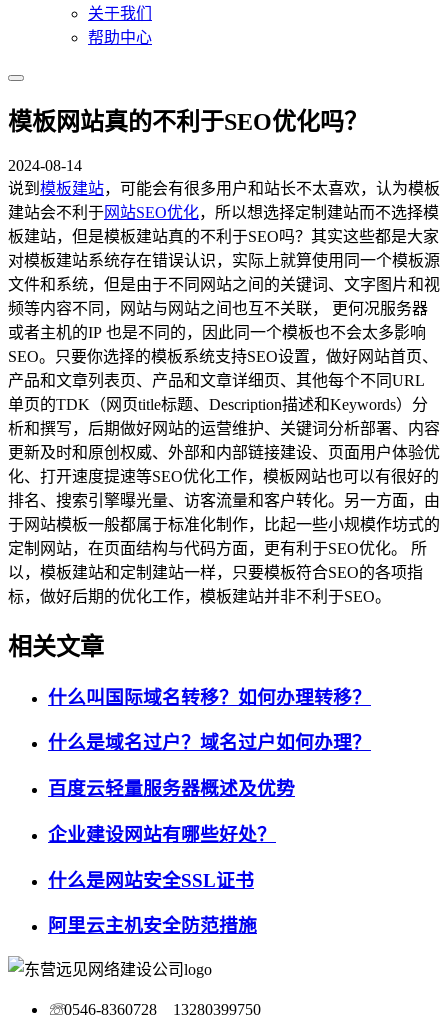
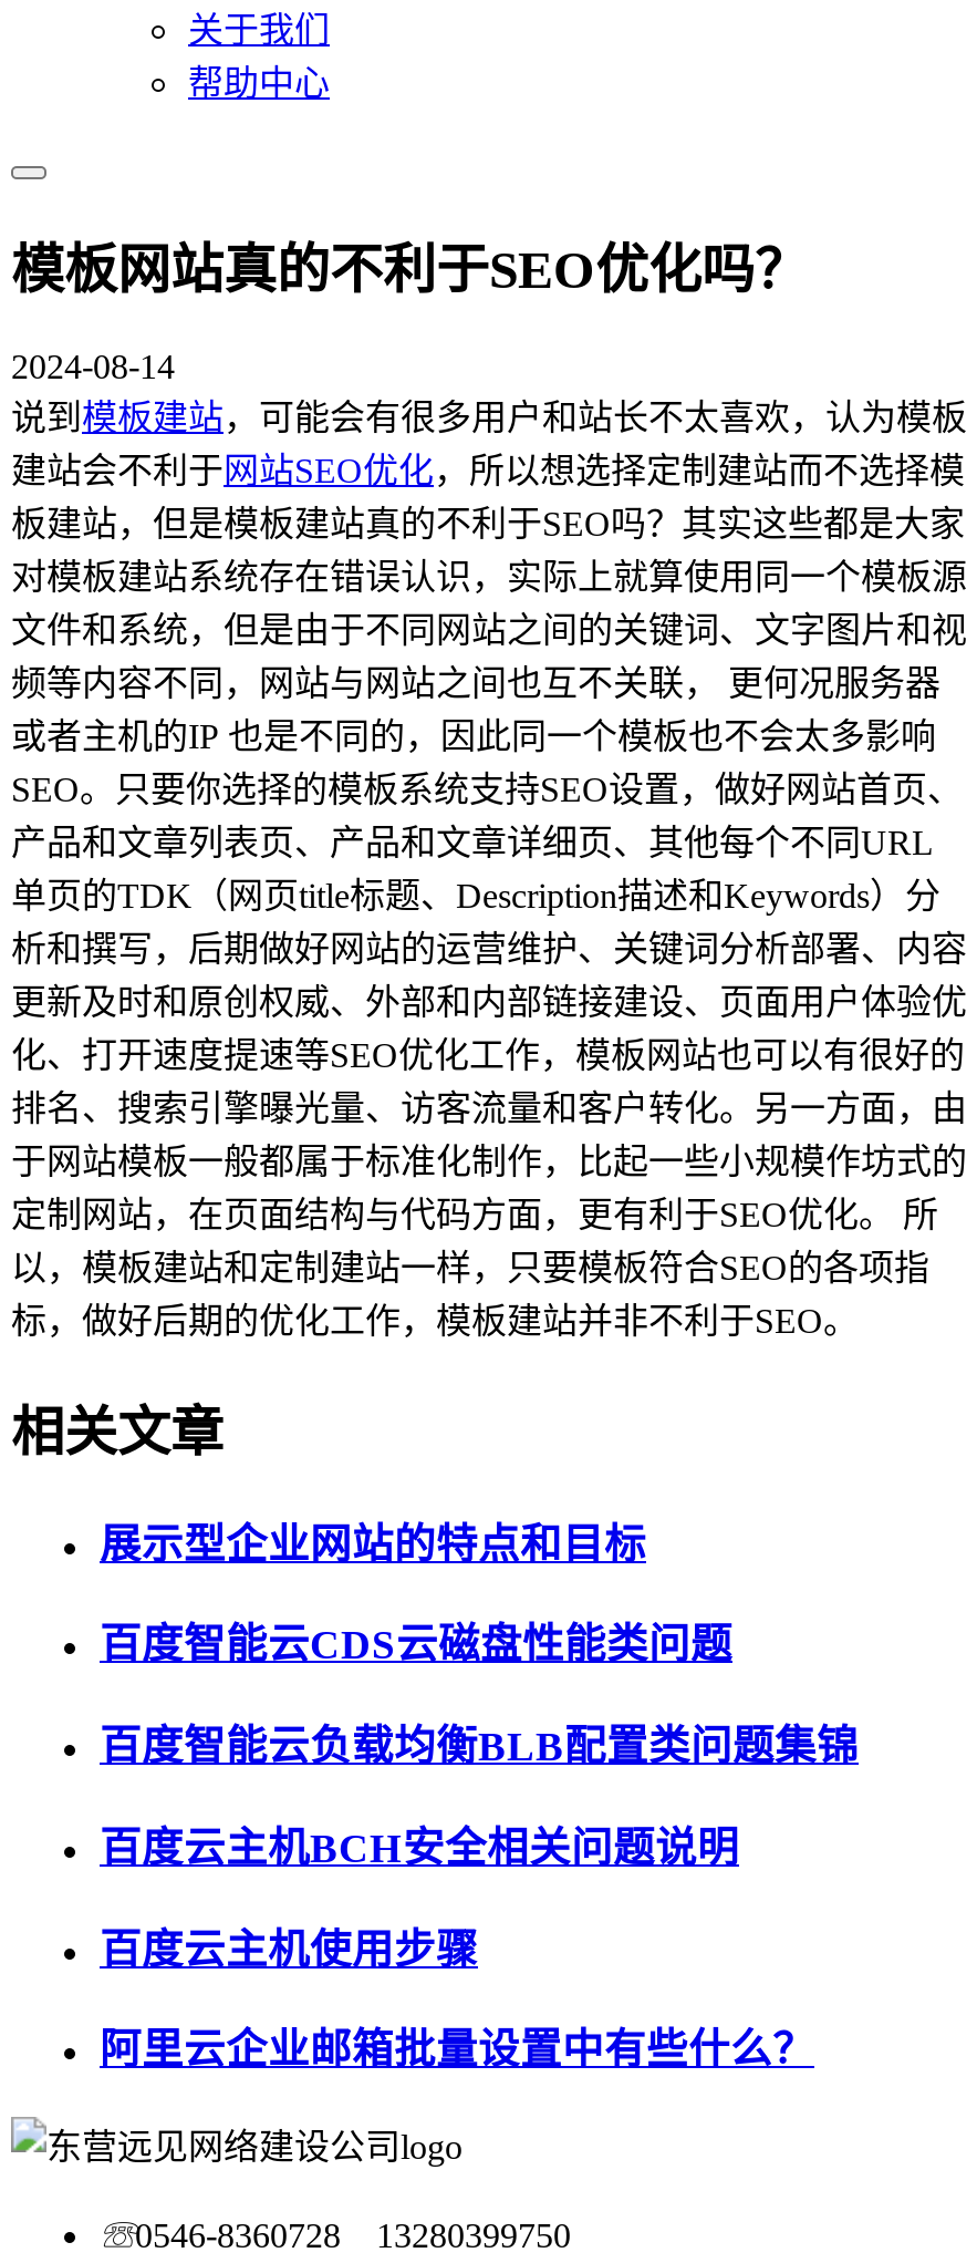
- 什么叫国际域名转移？如何办理转移？
+ 展示型企业网站的特点和目标

- 什么是域名过户？域名过户如何办理？
+ 百度智能云CDS云磁盘性能类问题

- 百度云轻量服务器概述及优势
+ 百度智能云负载均衡BLB配置类问题集锦

- 企业建设网站有哪些好处？
+ 百度云主机BCH安全相关问题说明

- 什么是网站安全SSL证书
+ 百度云主机使用步骤

- 阿里云主机安全防范措施
+ 阿里云企业邮箱批量设置中有些什么？
